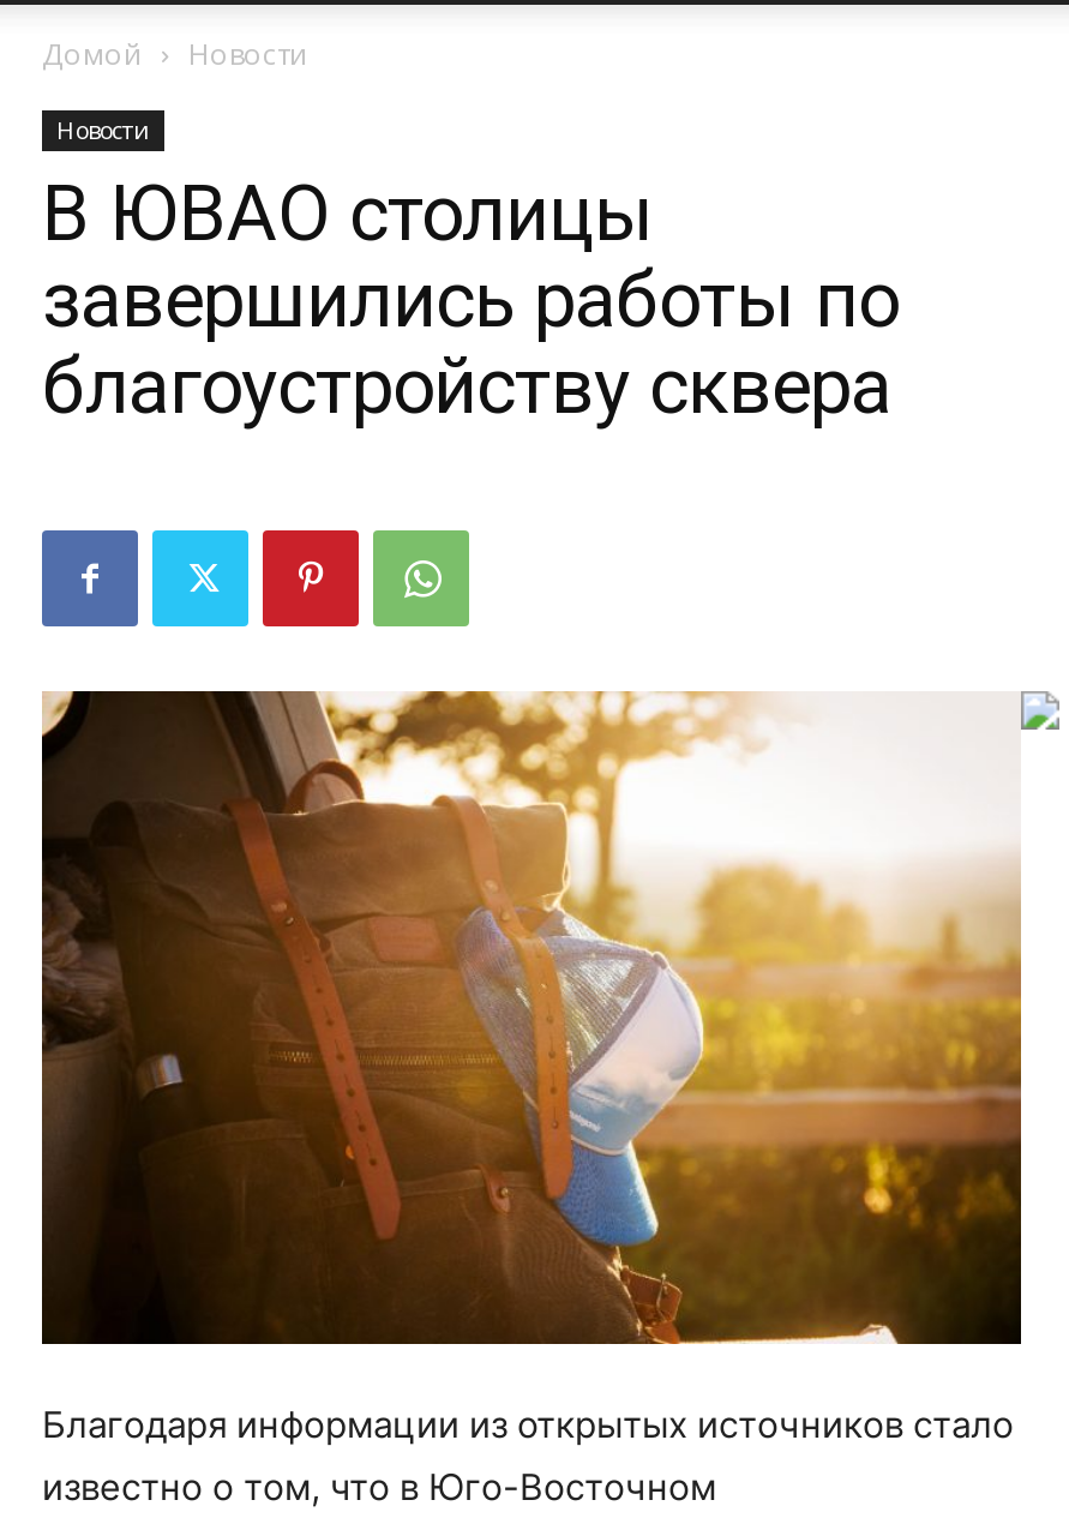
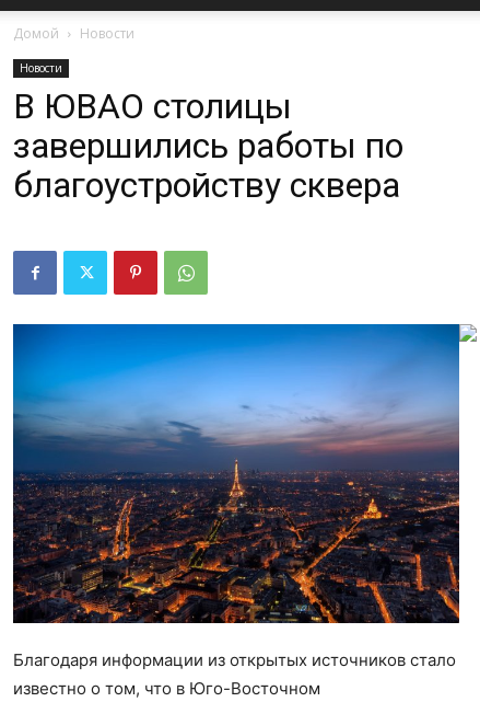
- [image]
+ [image]
